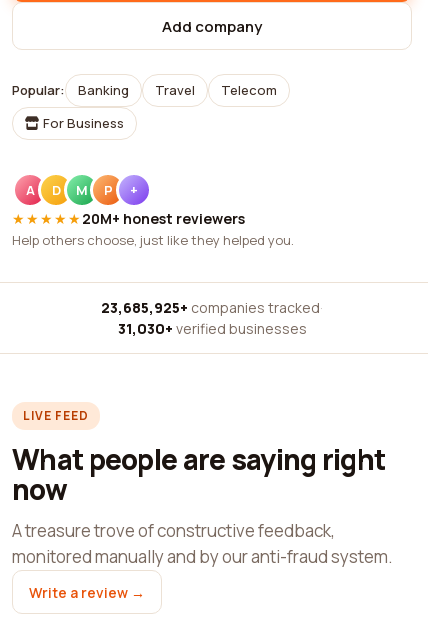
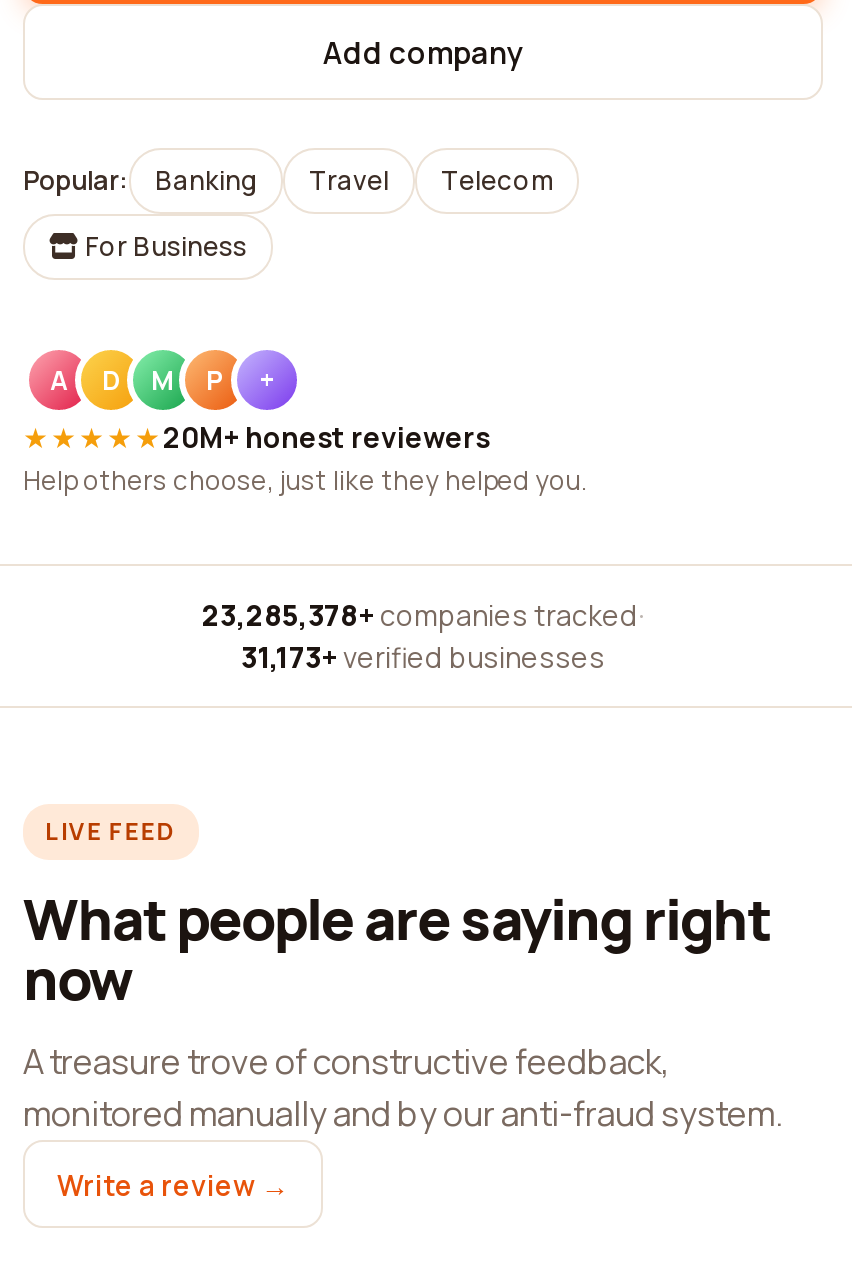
- 23,685,925+ companies tracked ·
+ 23,285,378+ companies tracked ·

- 31,030+ verified businesses
+ 31,173+ verified businesses
